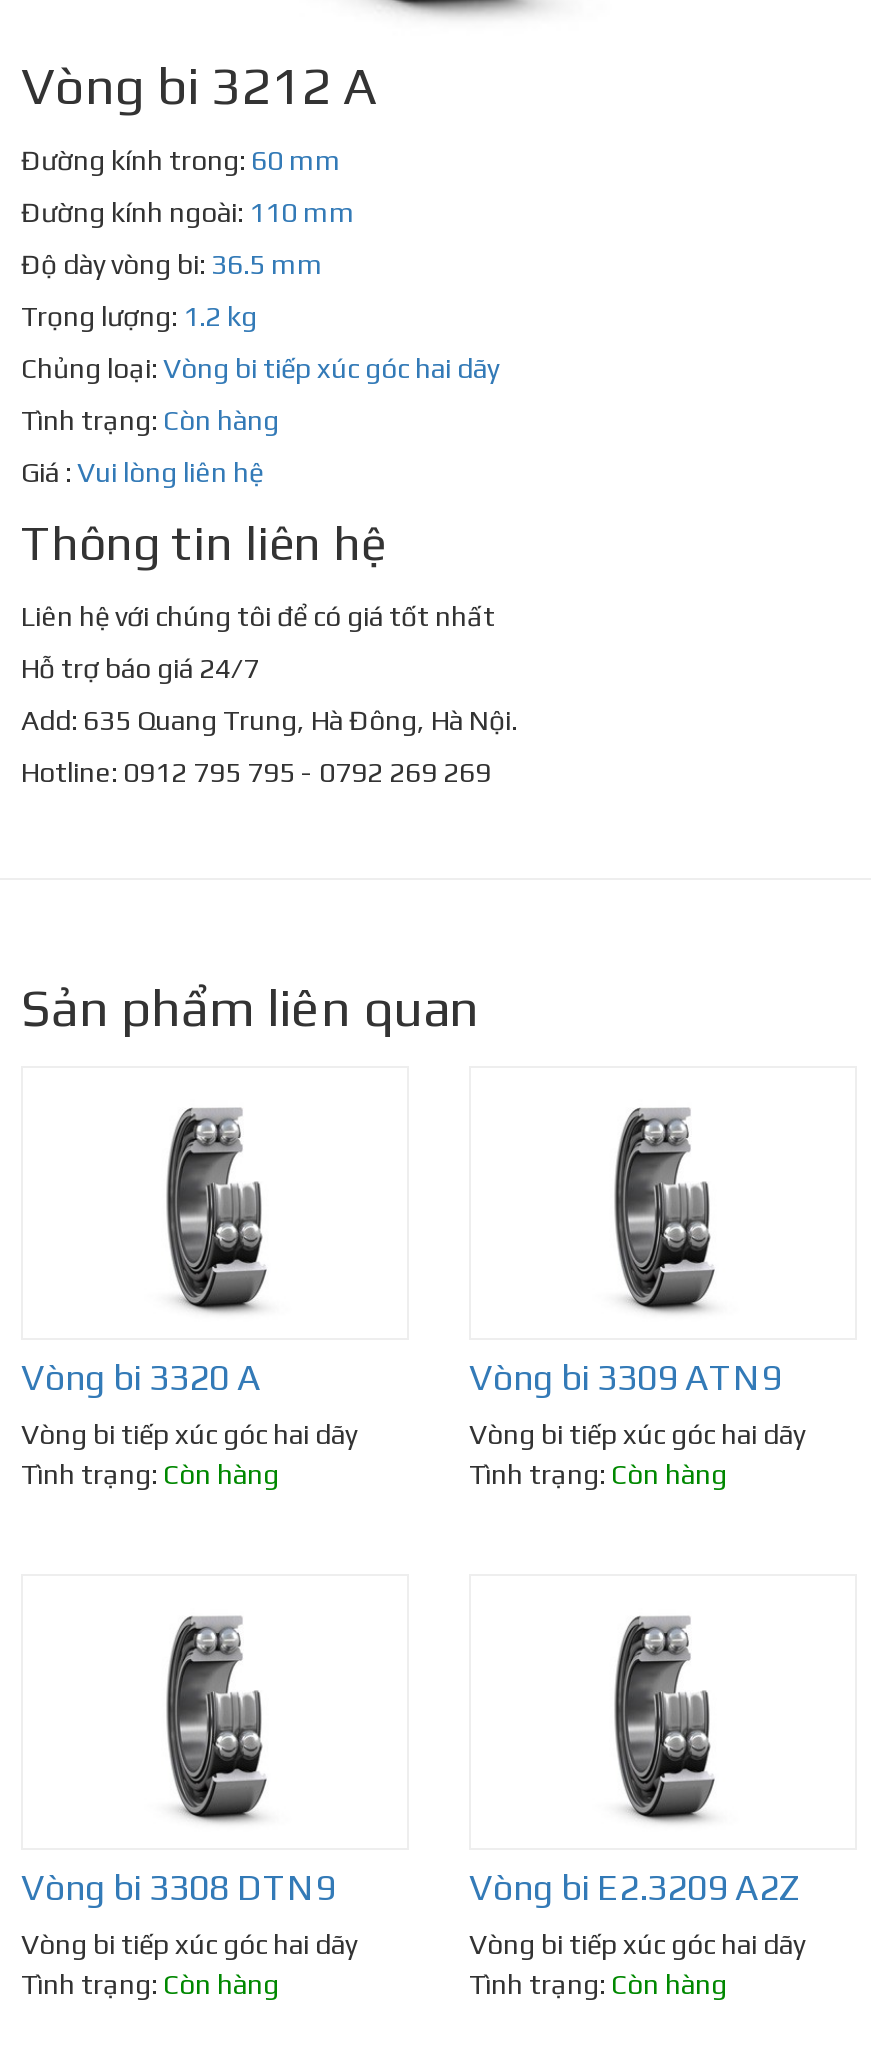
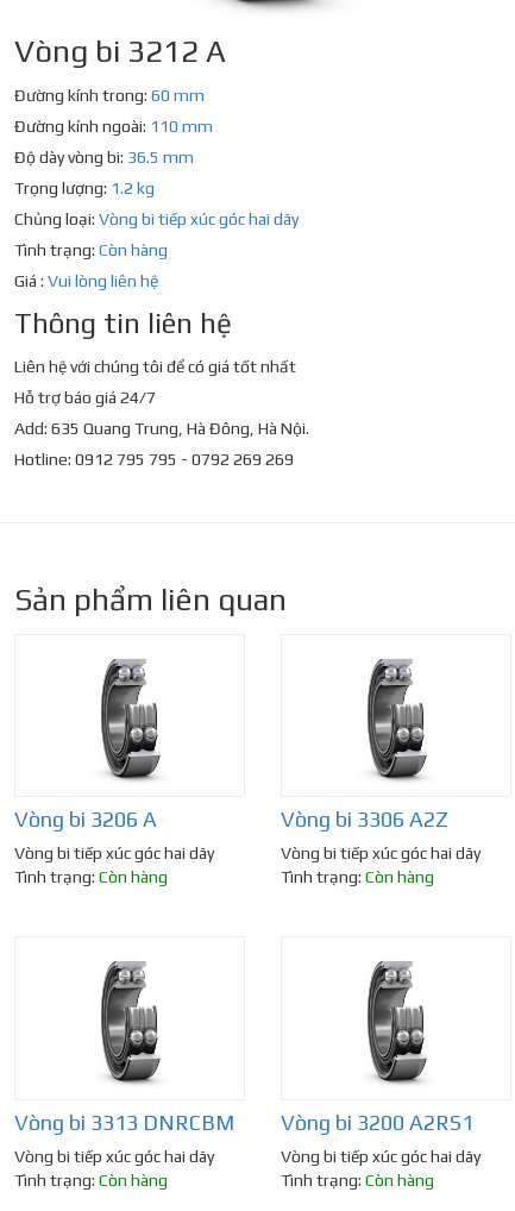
- Vòng bi 3320 A
+ Vòng bi 3206 A

- Vòng bi 3309 ATN9
+ Vòng bi 3306 A2Z

- Vòng bi 3308 DTN9
+ Vòng bi 3313 DNRCBM

- Vòng bi E2.3209 A2Z
+ Vòng bi 3200 A2RS1
